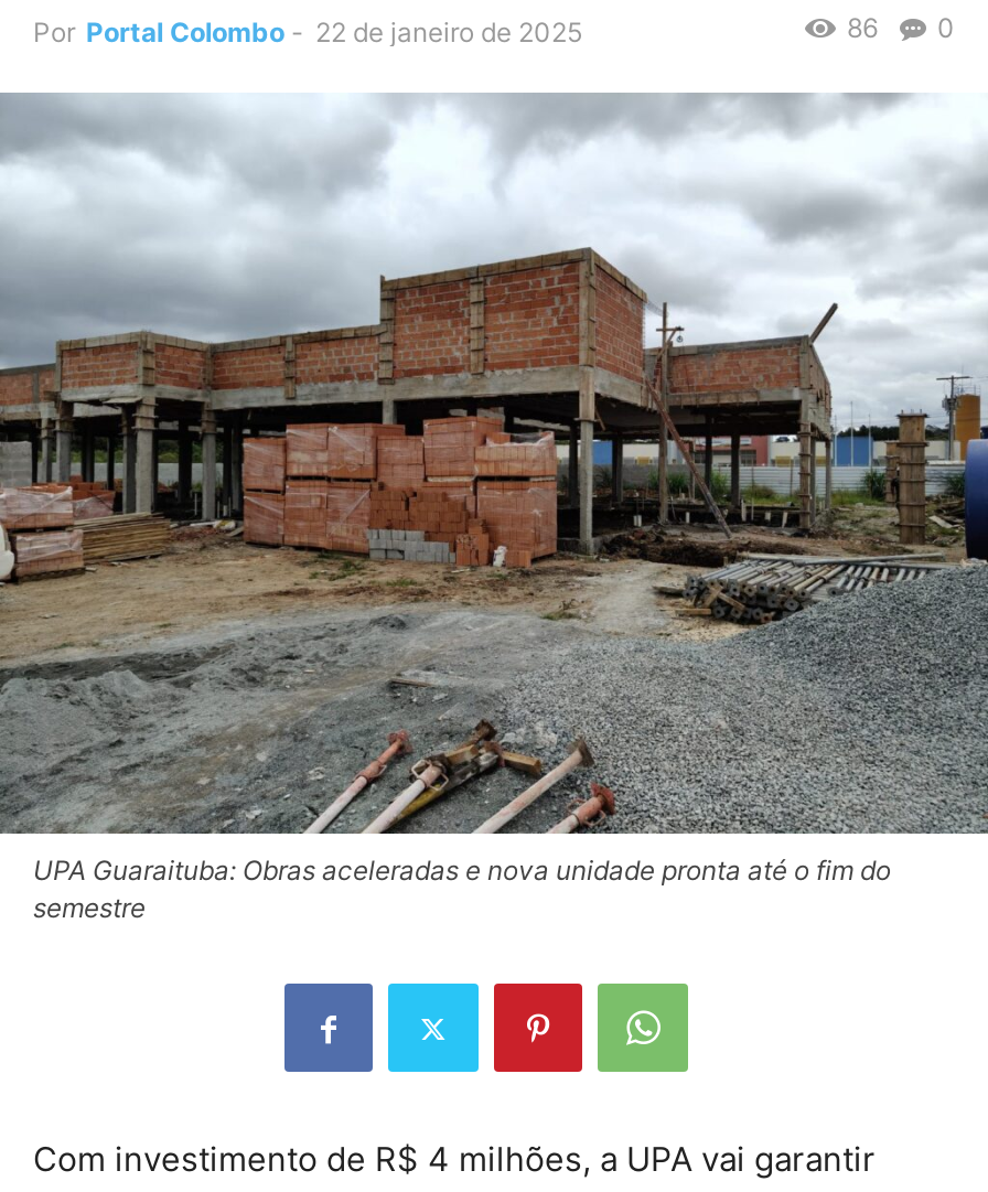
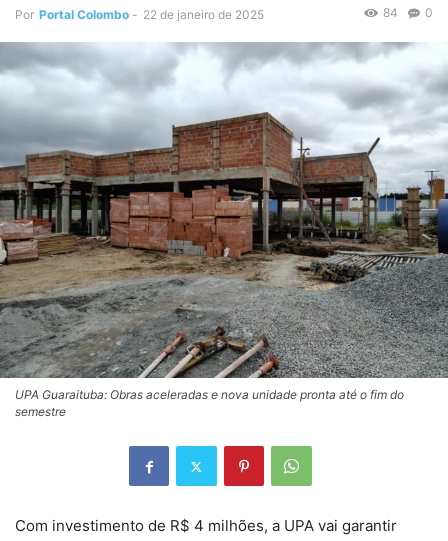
- 86 0
+ 84 0
